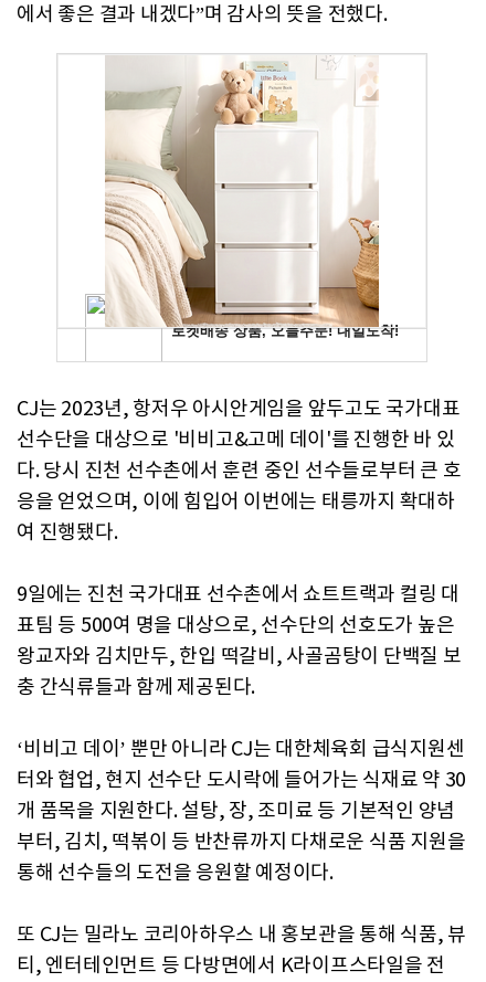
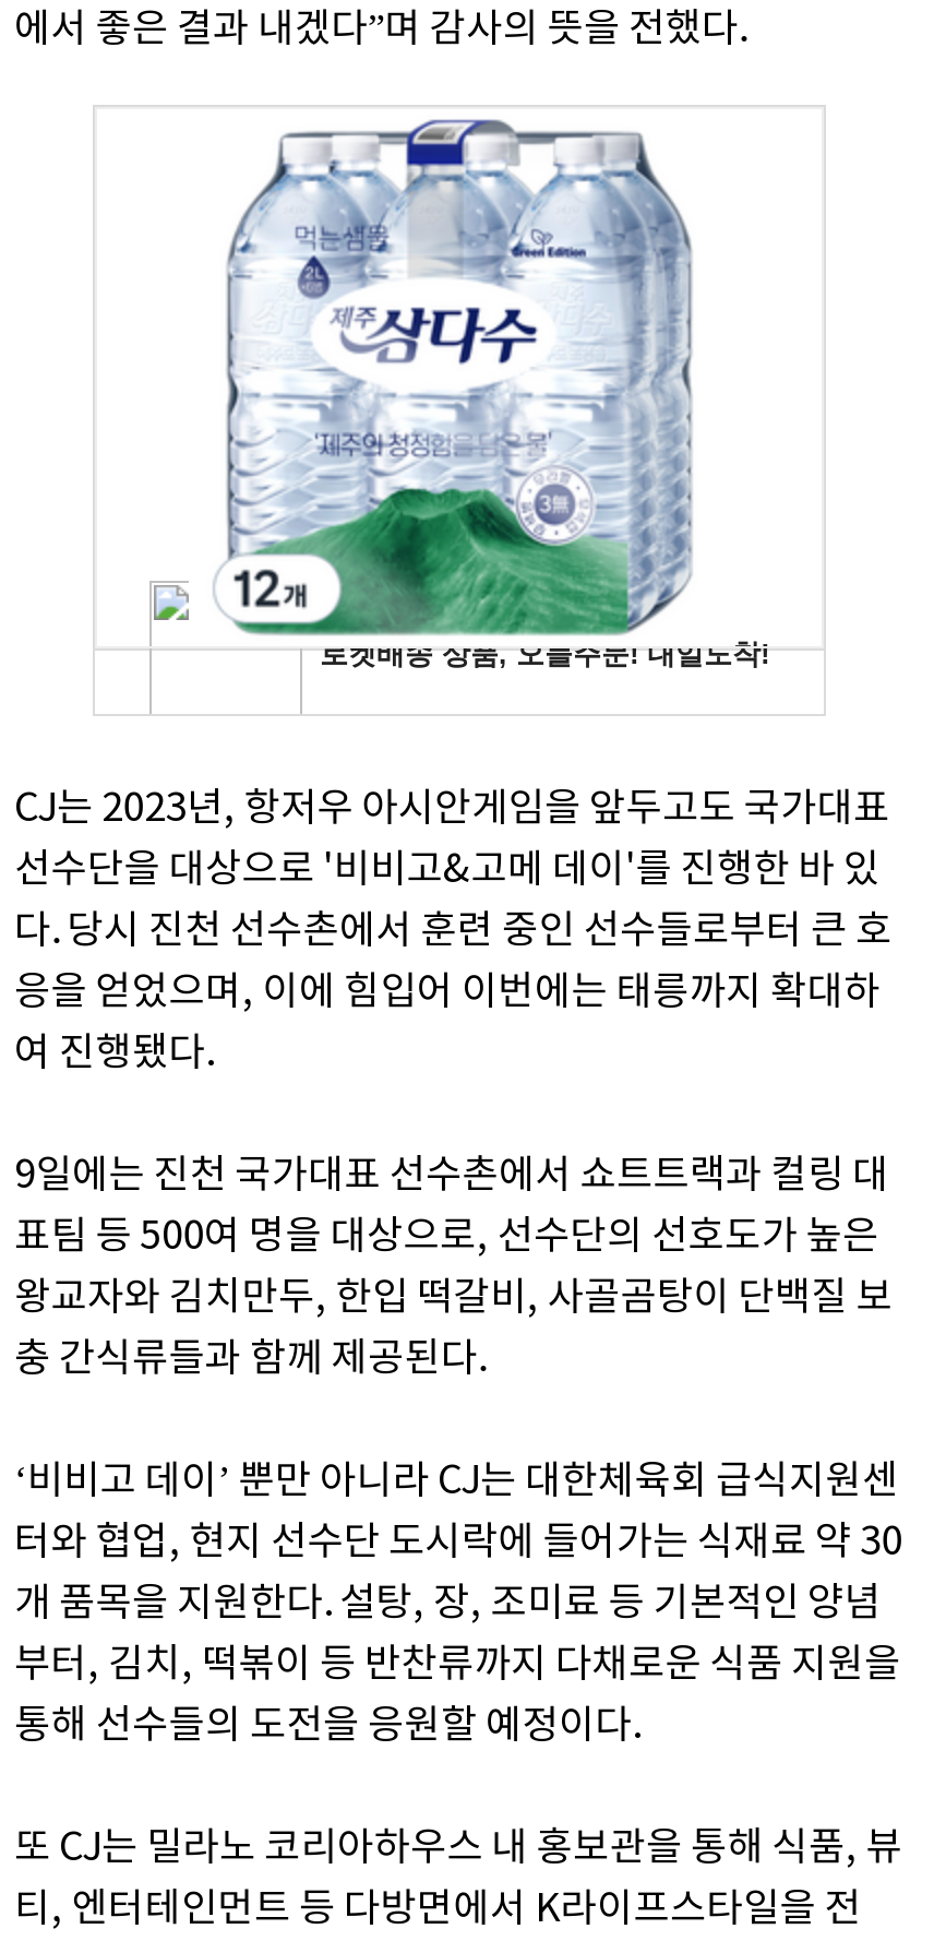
- [image]
+ [image]
